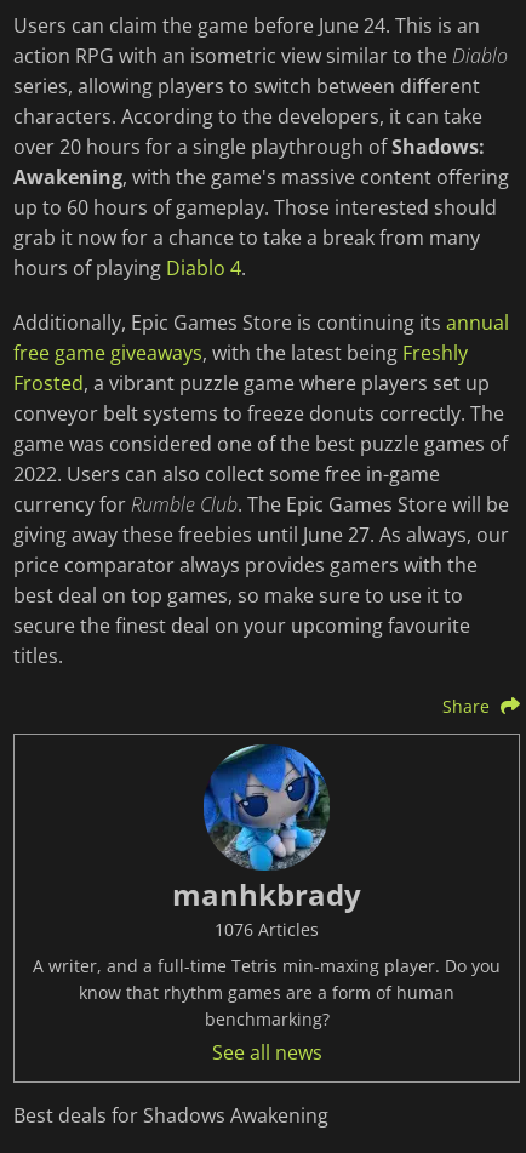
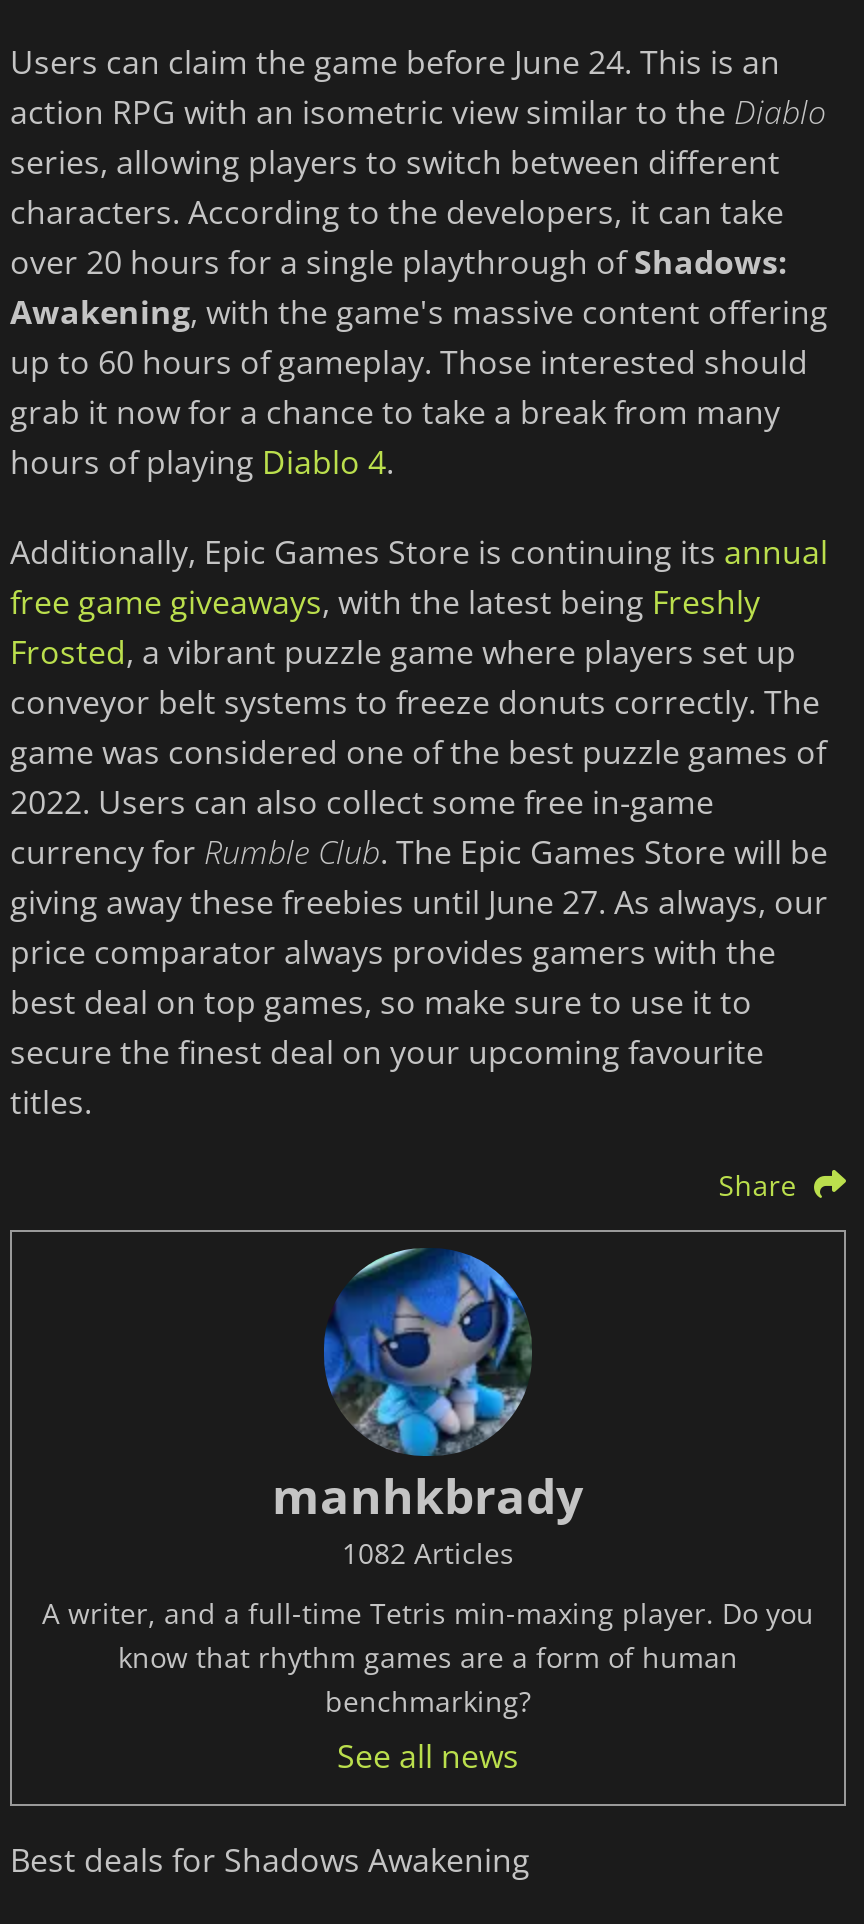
- 1076 Articles
+ 1082 Articles
